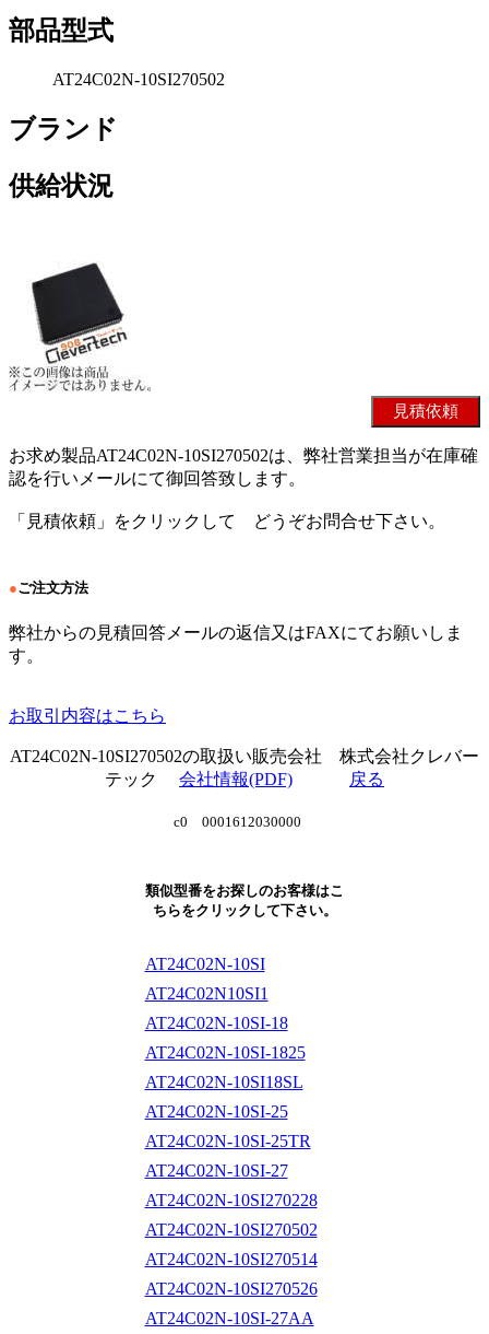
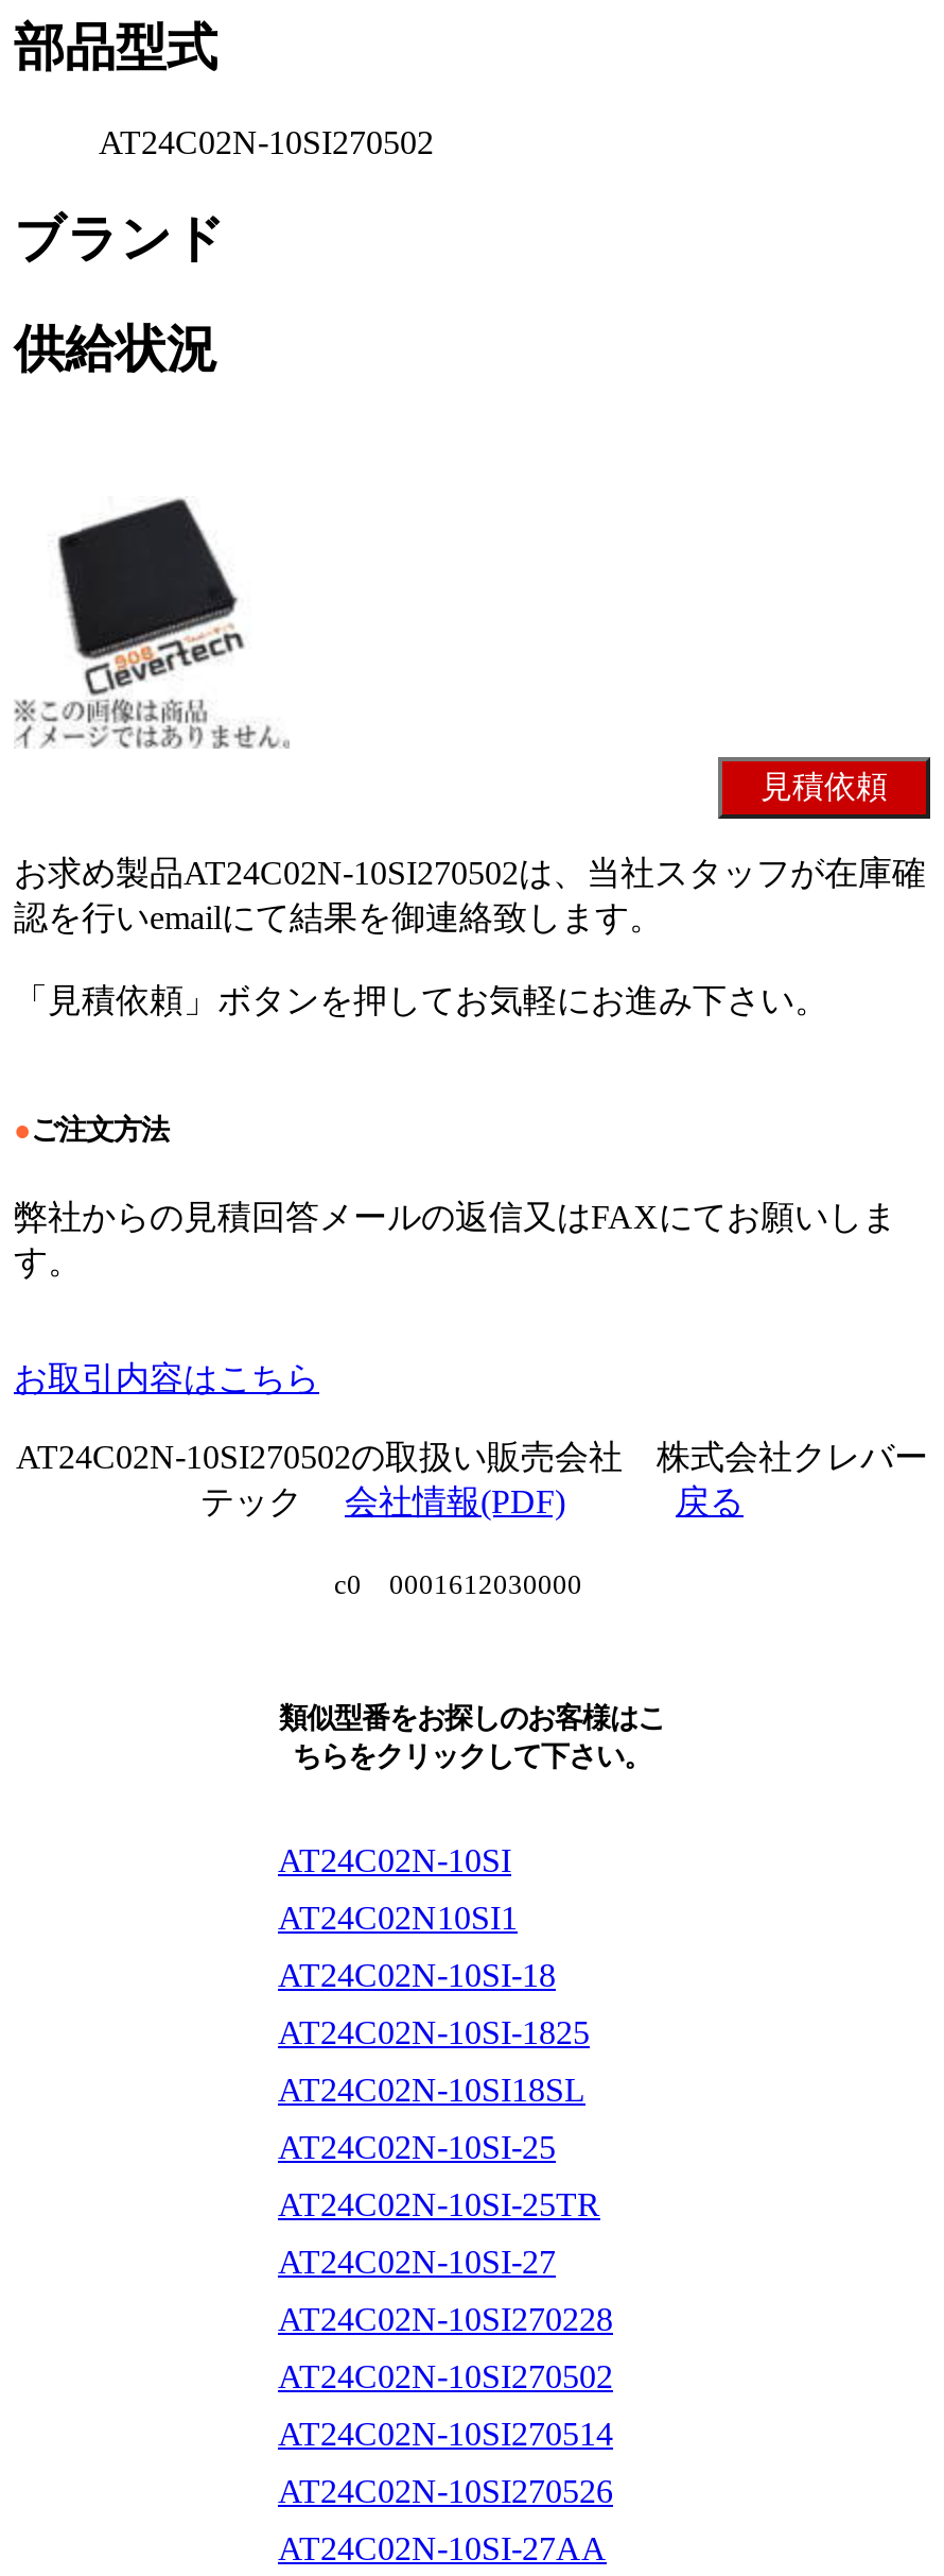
- お求め製品AT24C02N-10SI270502は、弊社営業担当が在庫確
- 認を行いメールにて御回答致します。
+ お求め製品AT24C02N-10SI270502は、当社スタッフが在庫確
+ 認を行いemailにて結果を御連絡致します。

- 「見積依頼」をクリックして どうぞお問合せ下さい。
+ 「見積依頼」ボタンを押してお気軽にお進み下さい。
